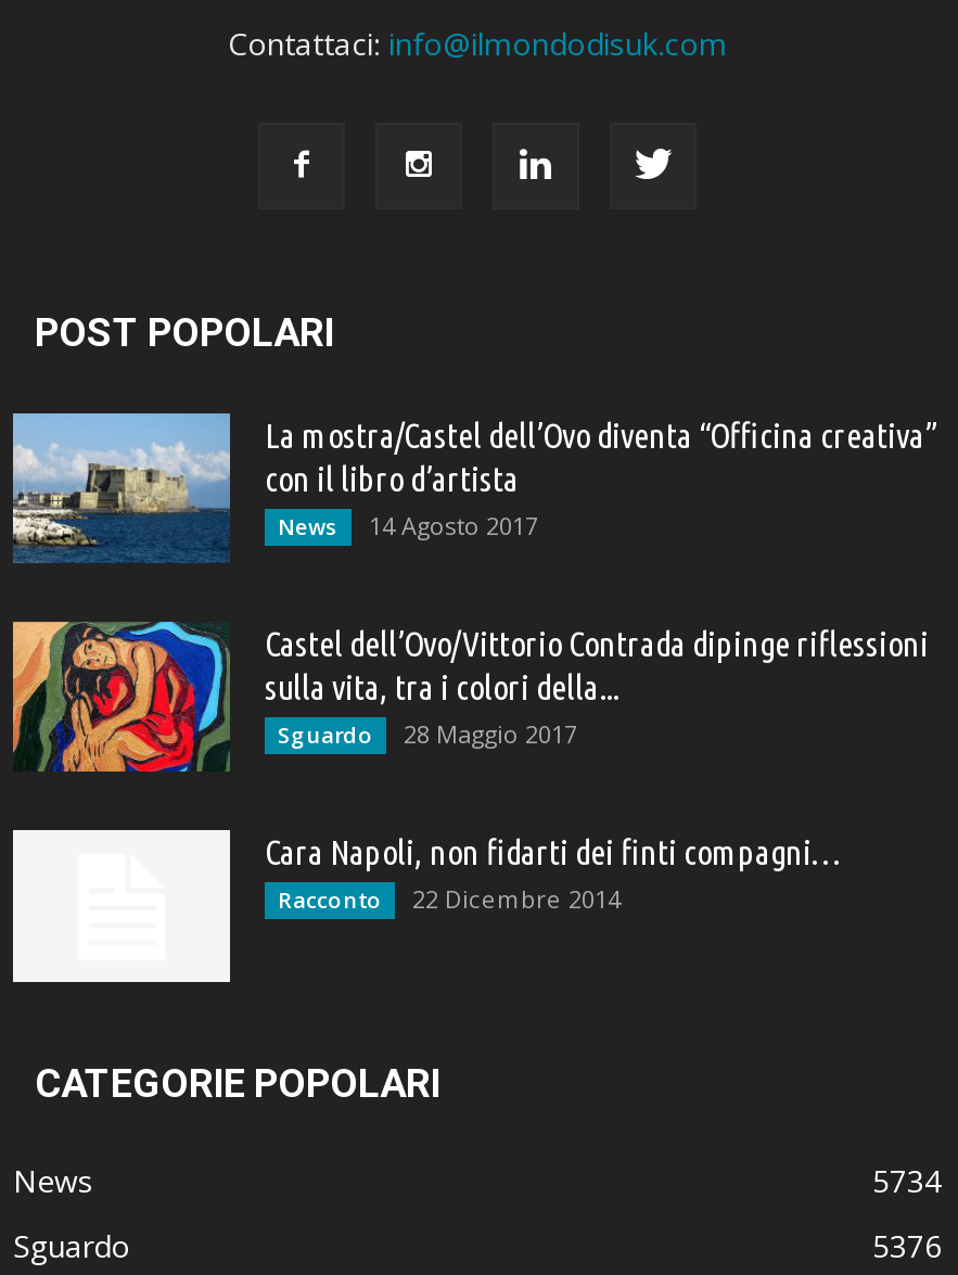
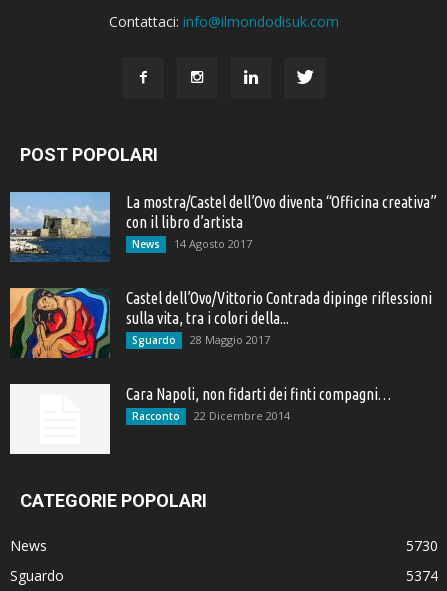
- 5734
+ 5730

- 5376
+ 5374
